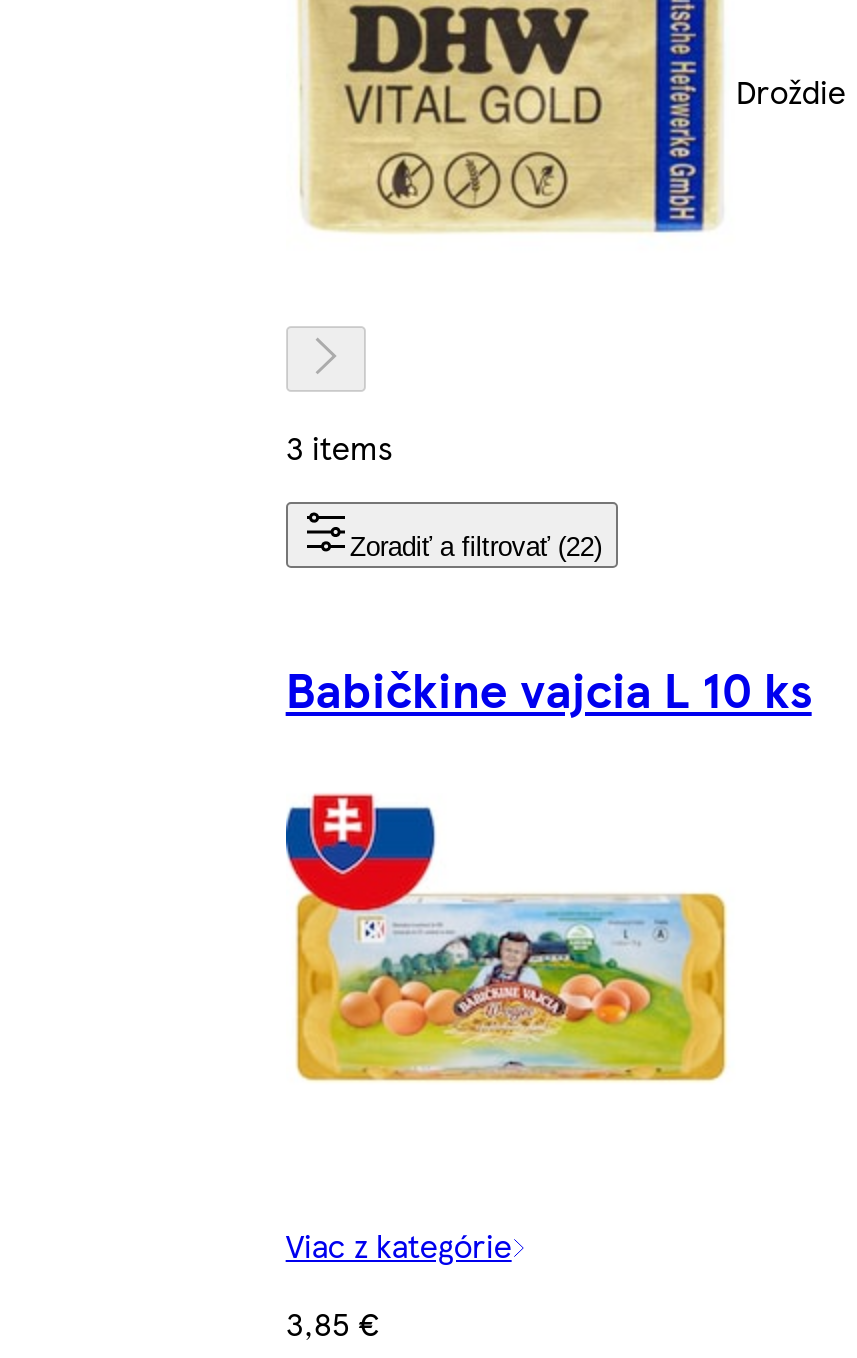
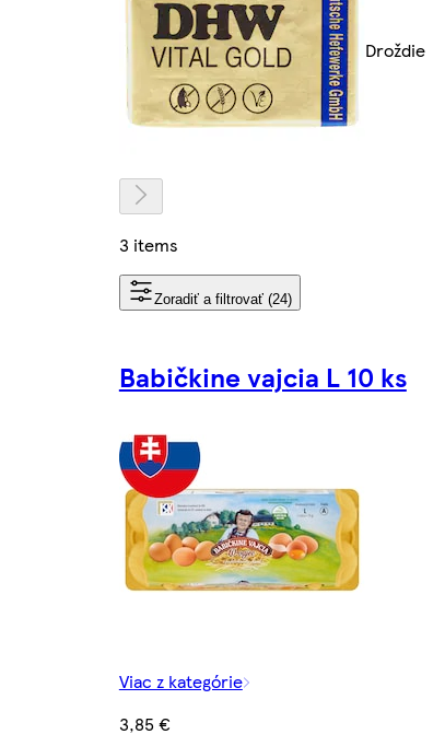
- Zoradiť a filtrovať (22)
+ Zoradiť a filtrovať (24)
